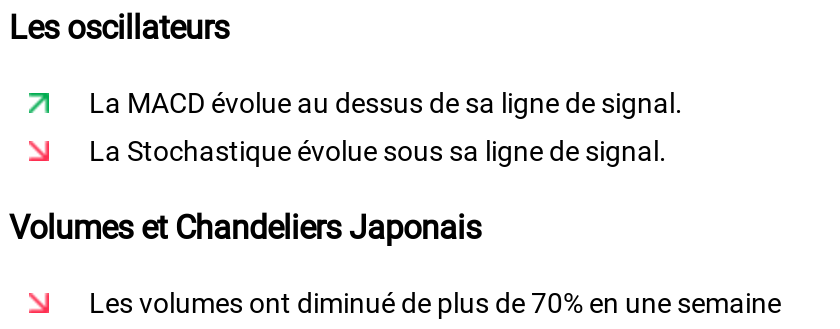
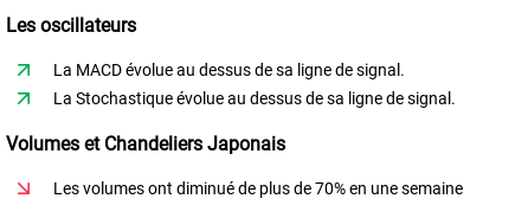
- La Stochastique évolue sous sa ligne de signal.
+ La Stochastique évolue au dessus de sa ligne de signal.
